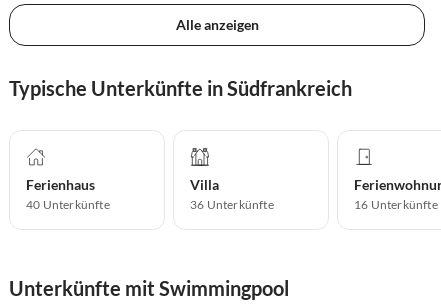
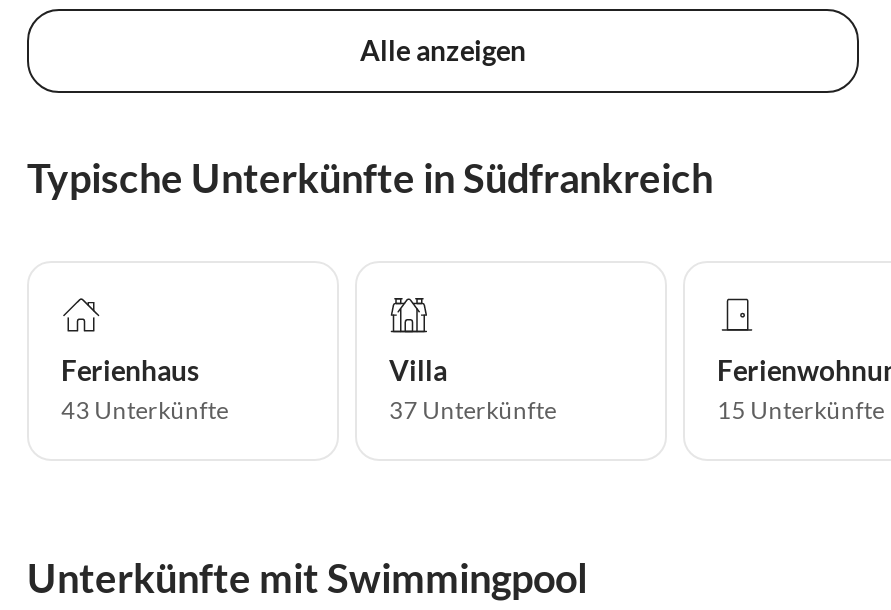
- 40 Unterkünfte
+ 43 Unterkünfte

- 36 Unterkünfte
+ 37 Unterkünfte

- 16 Unterkünfte
+ 15 Unterkünfte
